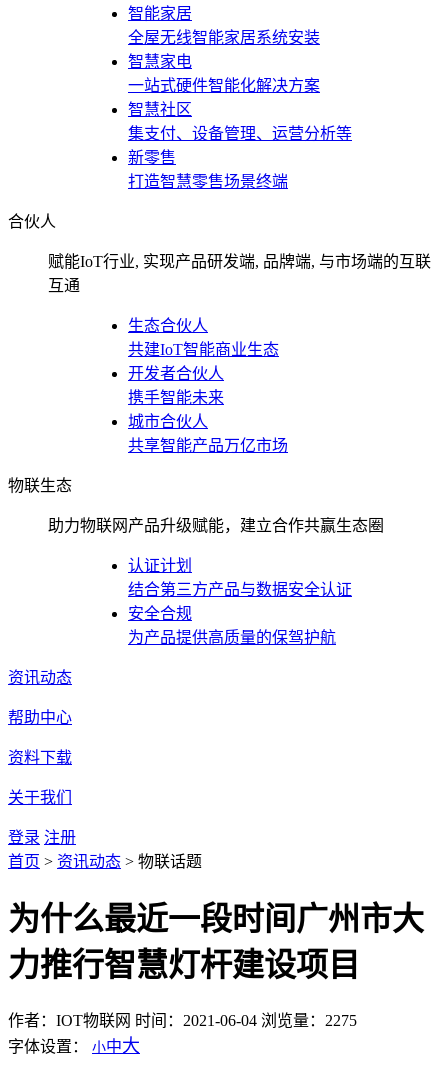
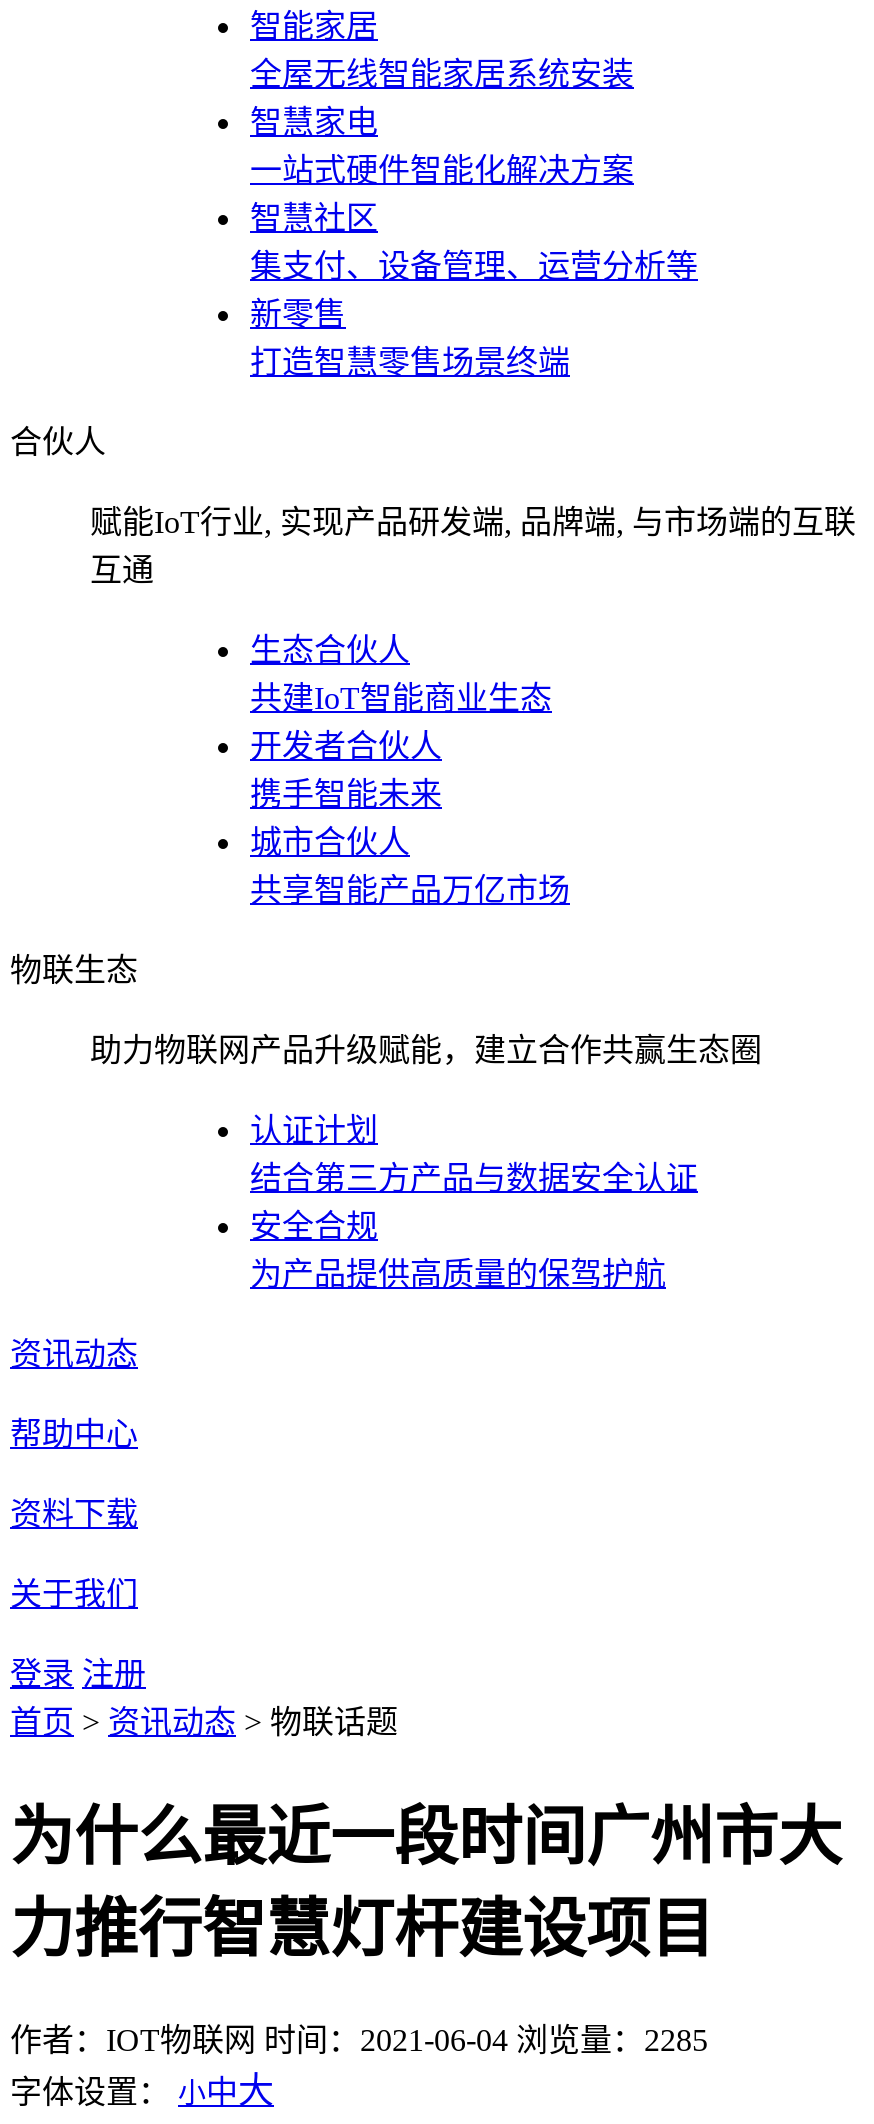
- 作者：IOT物联网 时间：2021-06-04 浏览量：2275
+ 作者：IOT物联网 时间：2021-06-04 浏览量：2285
